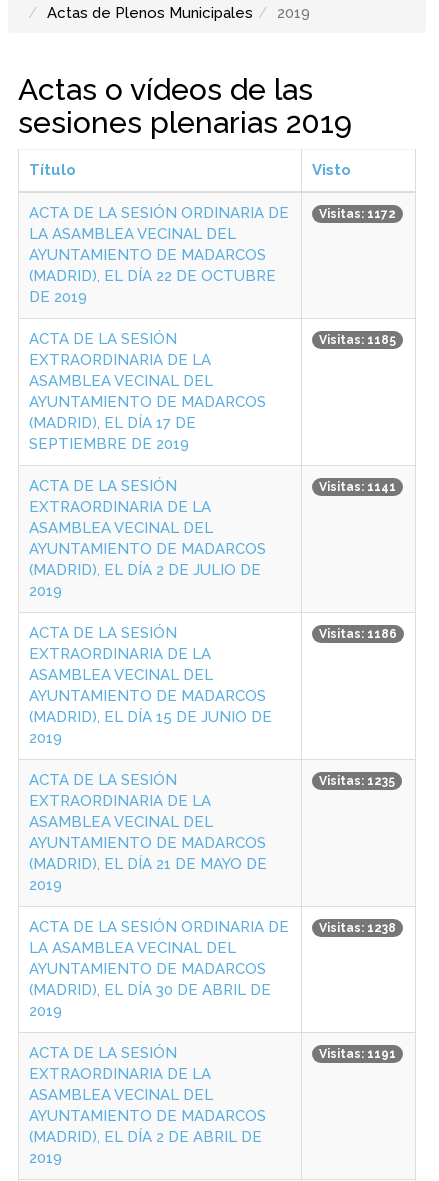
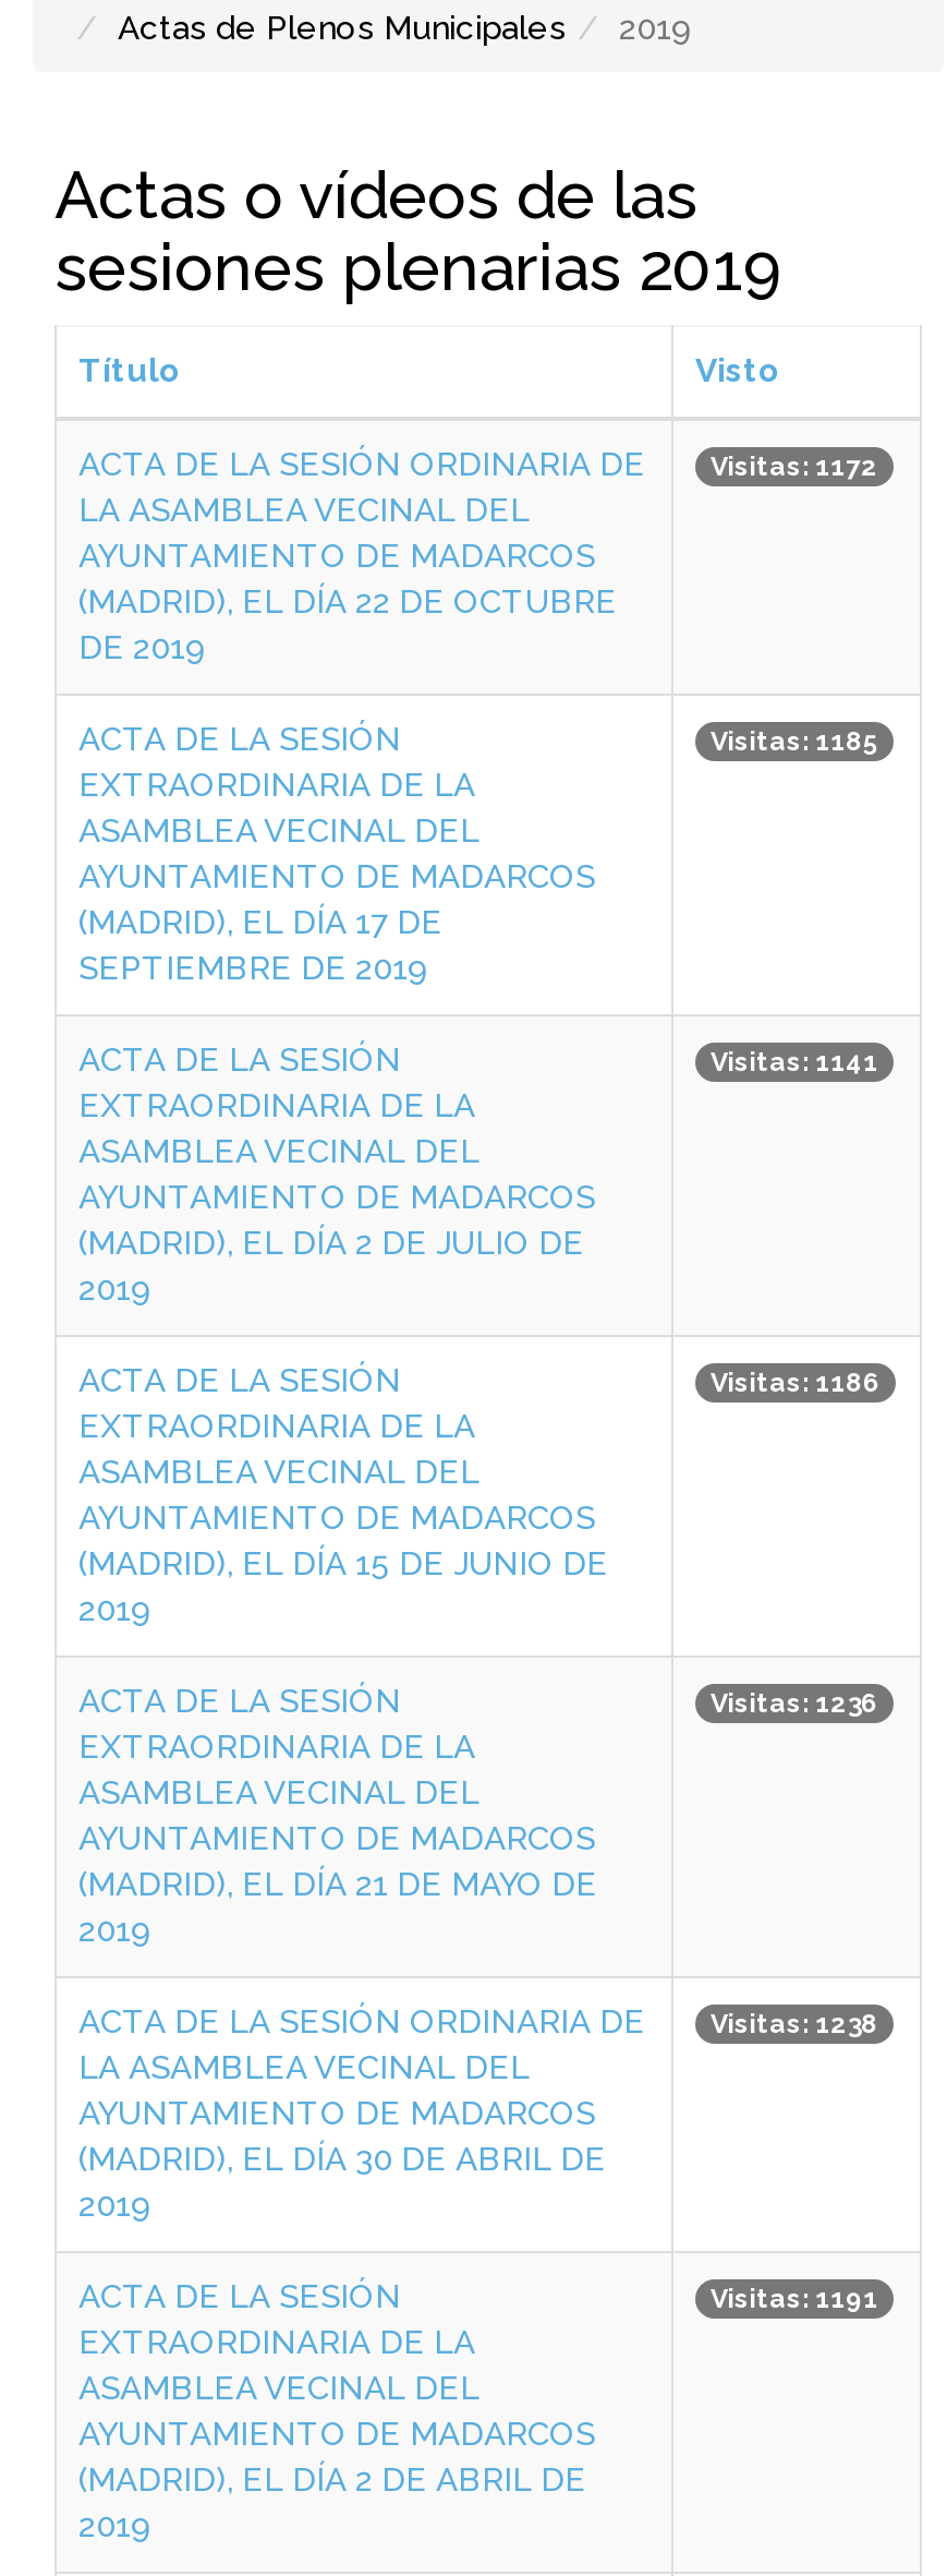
- Visitas: 1235
+ Visitas: 1236
